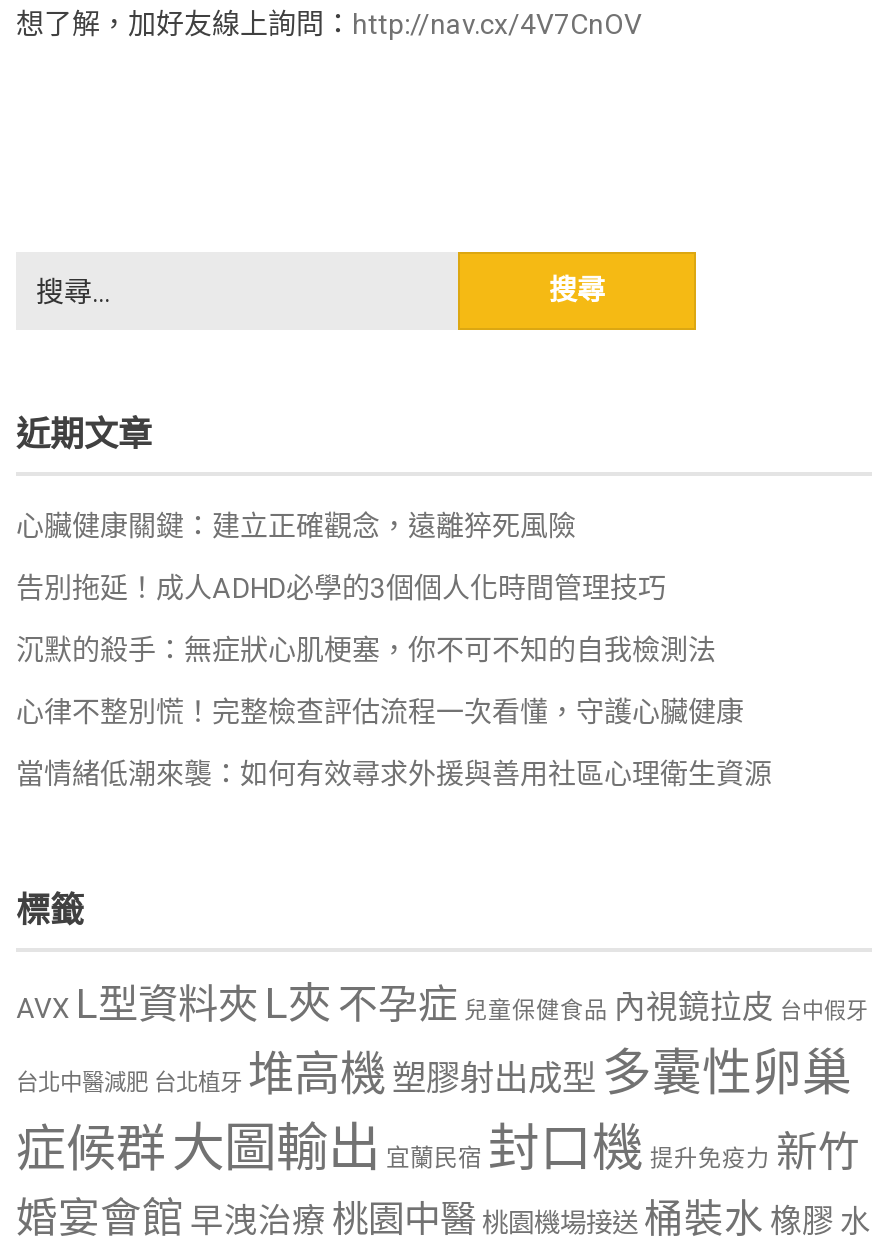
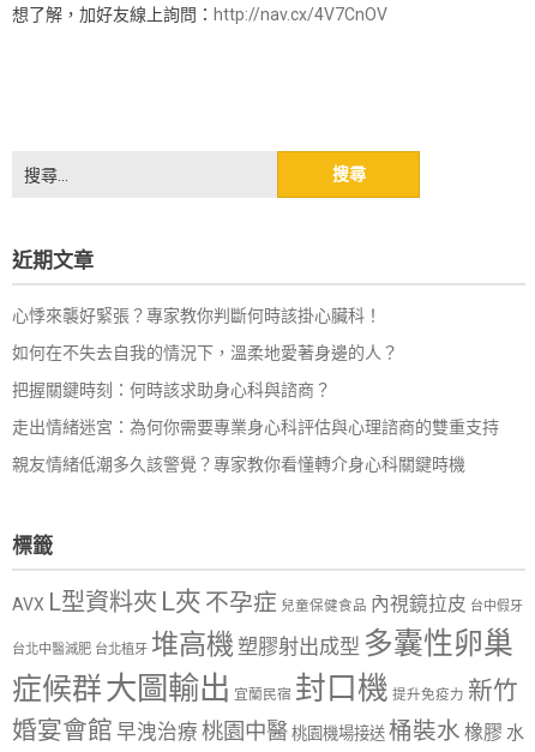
- 心臟健康關鍵：建立正確觀念，遠離猝死風險
+ 心悸來襲好緊張？專家教你判斷何時該掛心臟科！

- 告別拖延！成人ADHD必學的3個個人化時間管理技巧
+ 如何在不失去自我的情況下，溫柔地愛著身邊的人？

- 沉默的殺手：無症狀心肌梗塞，你不可不知的自我檢測法
+ 把握關鍵時刻：何時該求助身心科與諮商？

- 心律不整別慌！完整檢查評估流程一次看懂，守護心臟健康
+ 走出情緒迷宮：為何你需要專業身心科評估與心理諮商的雙重支持

- 當情緒低潮來襲：如何有效尋求外援與善用社區心理衛生資源
+ 親友情緒低潮多久該警覺？專家教你看懂轉介身心科關鍵時機
